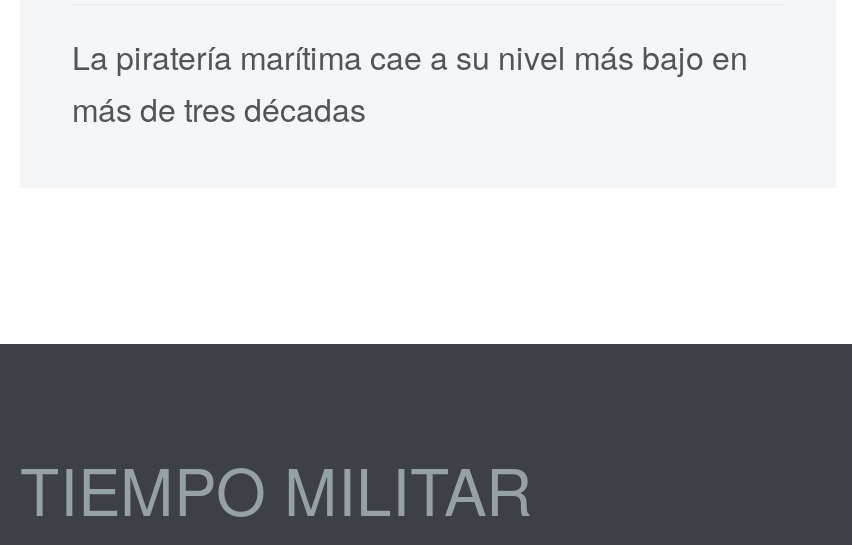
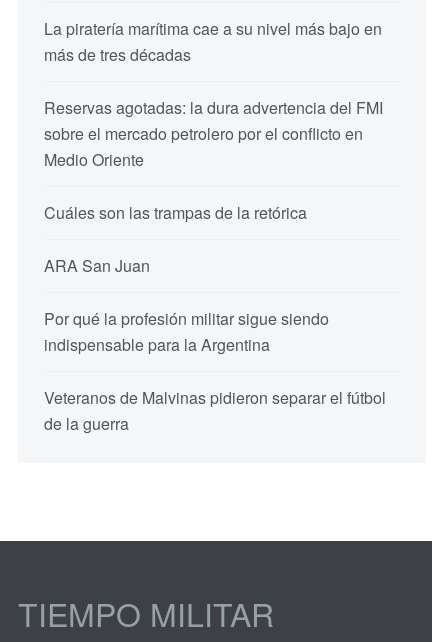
+ Reservas agotadas: la dura advertencia del FMI
+ sobre el mercado petrolero por el conflicto en
+ Medio Oriente
+ Cuáles son las trampas de la retórica
+ ARA San Juan
+ Por qué la profesión militar sigue siendo
+ indispensable para la Argentina
+ Veteranos de Malvinas pidieron separar el fútbol
+ de la guerra
